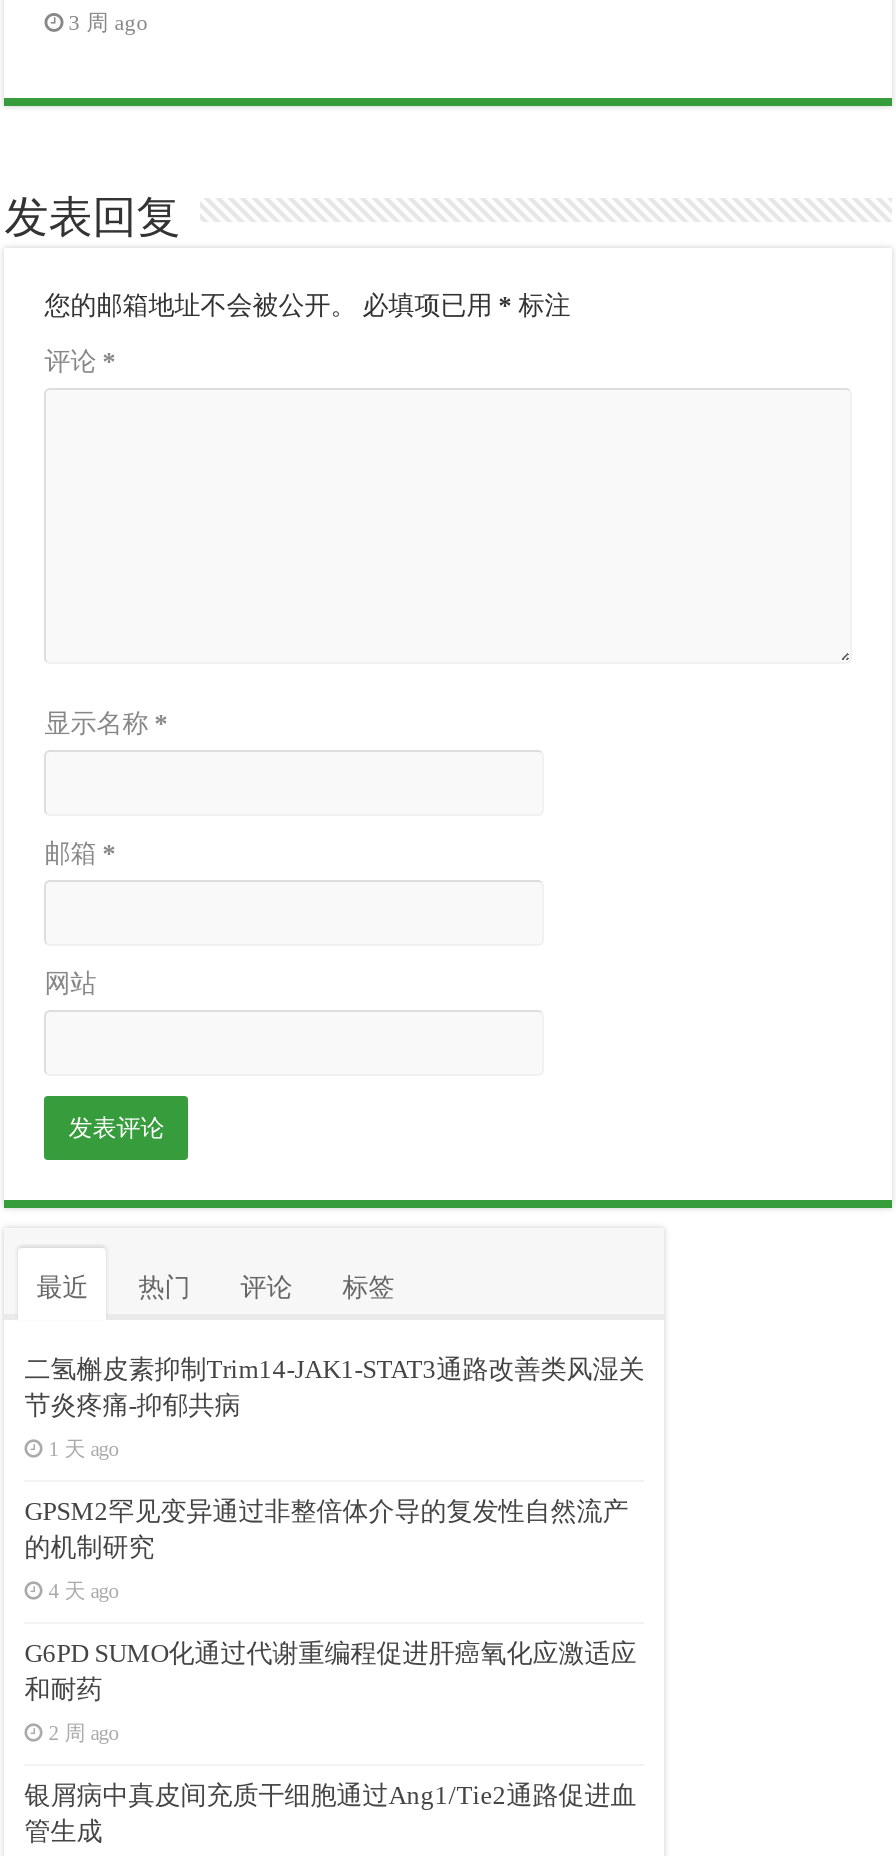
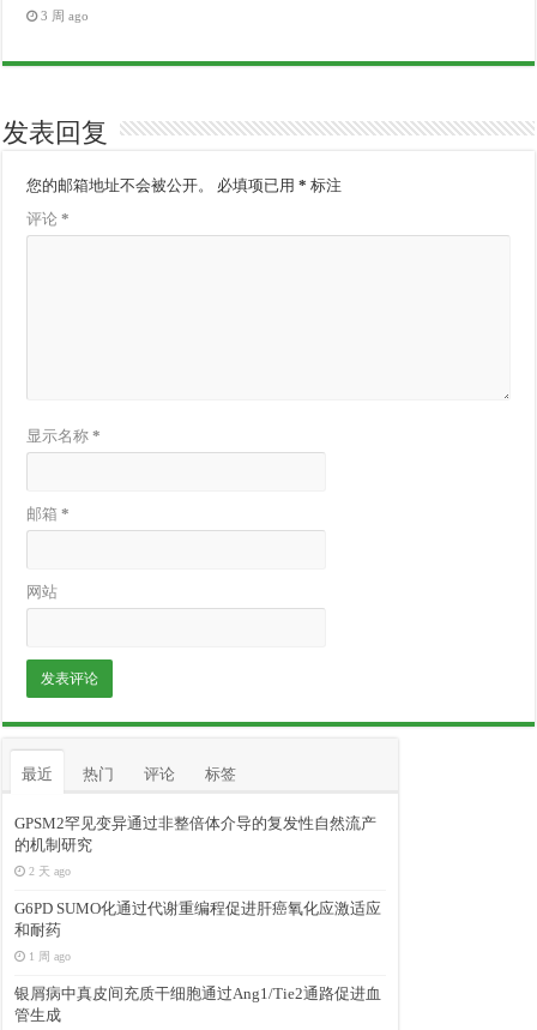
- 二氢槲皮素抑制Trim14-JAK1-STAT3通路改善类风湿关
- 节炎疼痛-抑郁共病
- 1 天 ago

- 4 天 ago
+ 2 天 ago

- 2 周 ago
+ 1 周 ago
